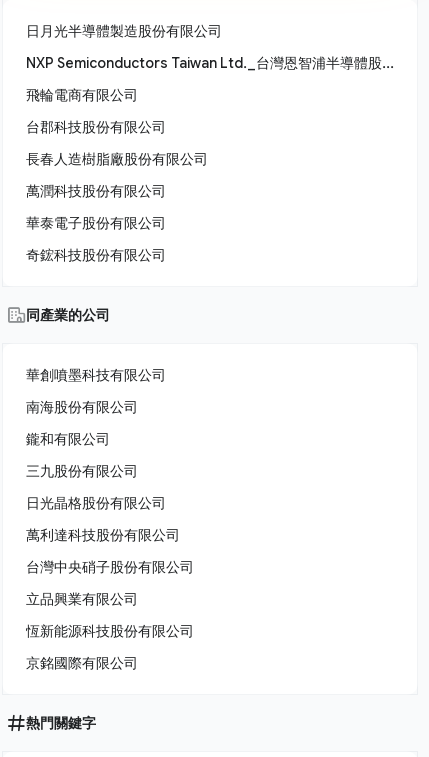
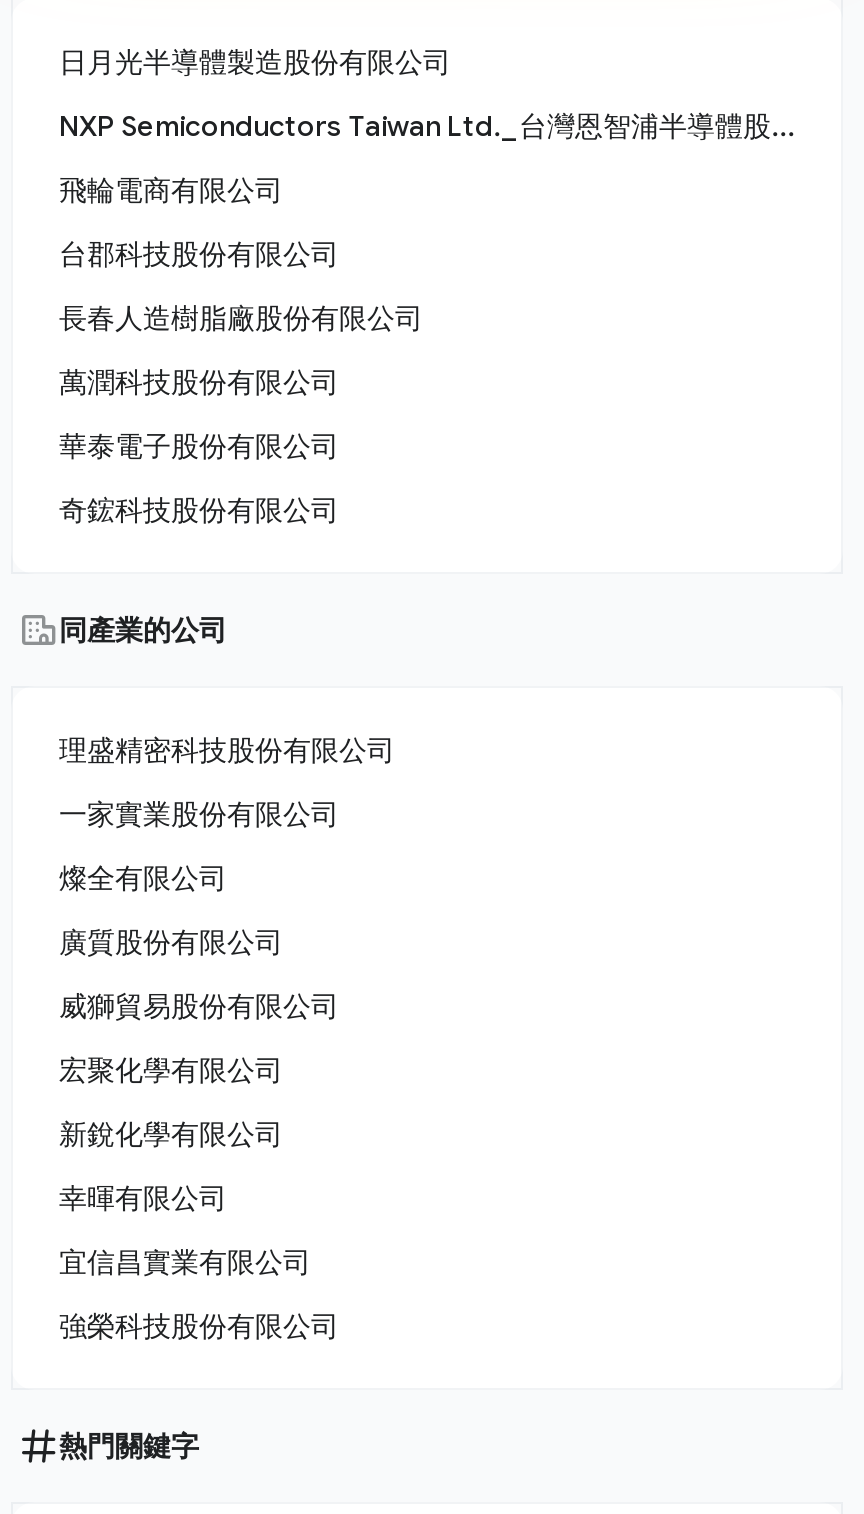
- 華創噴墨科技有限公司
+ 理盛精密科技股份有限公司

- 南海股份有限公司
+ 一家實業股份有限公司

- 鑨和有限公司
+ 燦全有限公司

- 三九股份有限公司
+ 廣質股份有限公司

- 日光晶格股份有限公司
+ 威獅貿易股份有限公司

- 萬利達科技股份有限公司
+ 宏聚化學有限公司

- 台灣中央硝子股份有限公司
+ 新銳化學有限公司

- 立品興業有限公司
+ 幸暉有限公司

- 恆新能源科技股份有限公司
+ 宜信昌實業有限公司

- 京銘國際有限公司
+ 強榮科技股份有限公司
